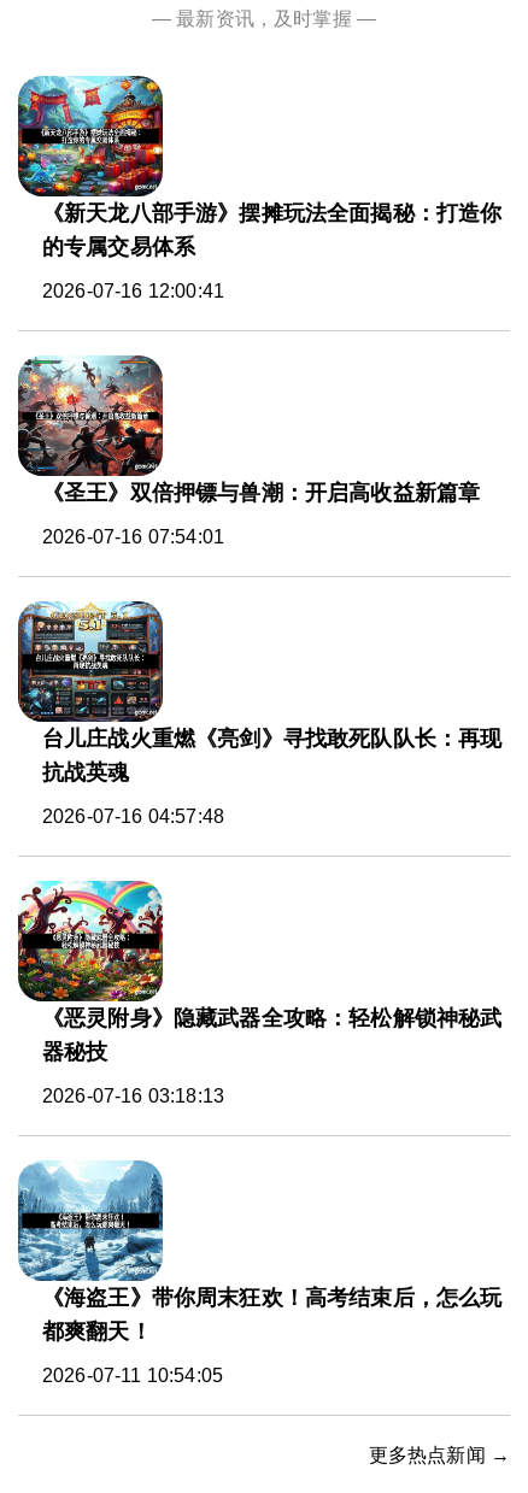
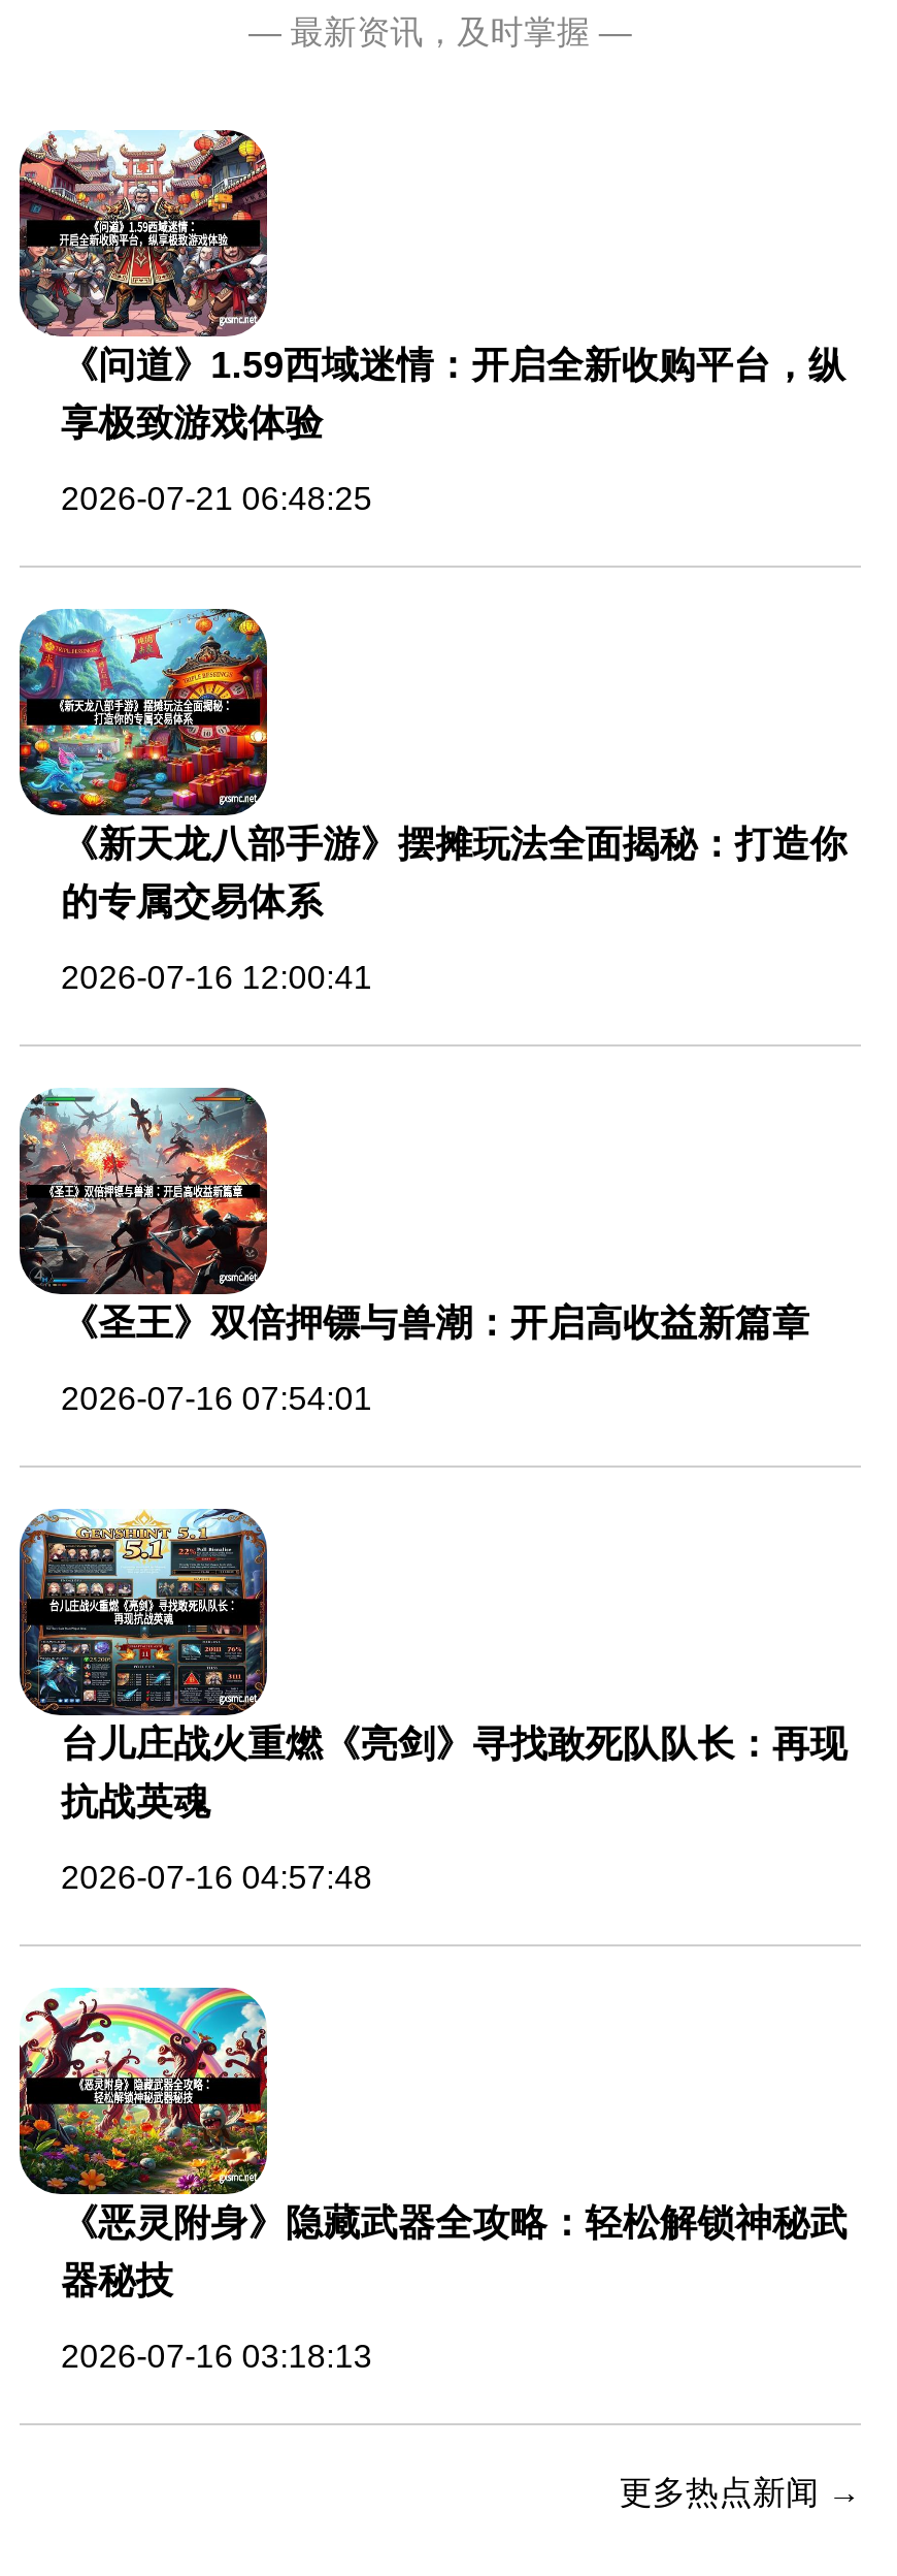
+ [image]
+ 《问道》1.59西域迷情：开启全新收购平台，纵
+ 享极致游戏体验
+ 2026-07-21 06:48:25

moved down: [image] | 《新天龙八部手游》摆摊玩法全面揭秘：打造你 | 的专属交易体系 | ... | 器秘技 | 2026-07-16 03:18:13

- [image]
- 《海盗王》带你周末狂欢！高考结束后，怎么玩
- 都爽翻天！
- 2026-07-11 10:54:05
